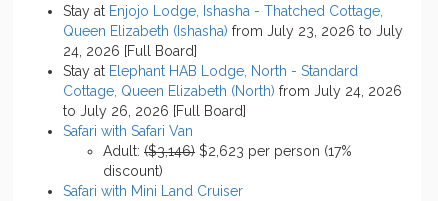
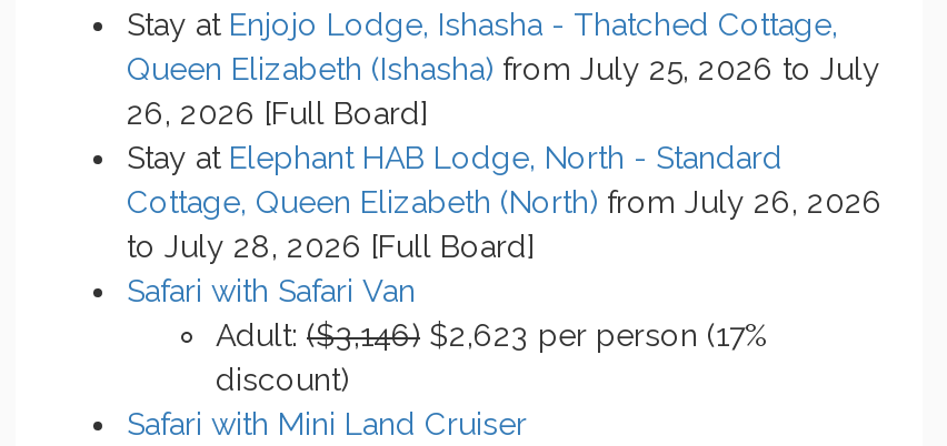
- Queen Elizabeth (Ishasha) from July 23, 2026 to July
+ Queen Elizabeth (Ishasha) from July 25, 2026 to July

- 24, 2026 [Full Board]
+ 26, 2026 [Full Board]

- Cottage, Queen Elizabeth (North) from July 24, 2026
+ Cottage, Queen Elizabeth (North) from July 26, 2026

- to July 26, 2026 [Full Board]
+ to July 28, 2026 [Full Board]
